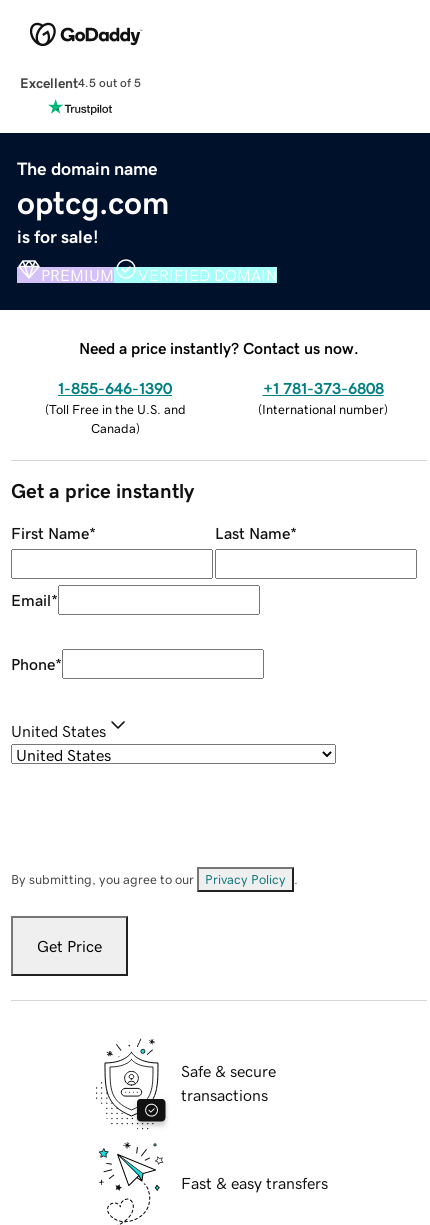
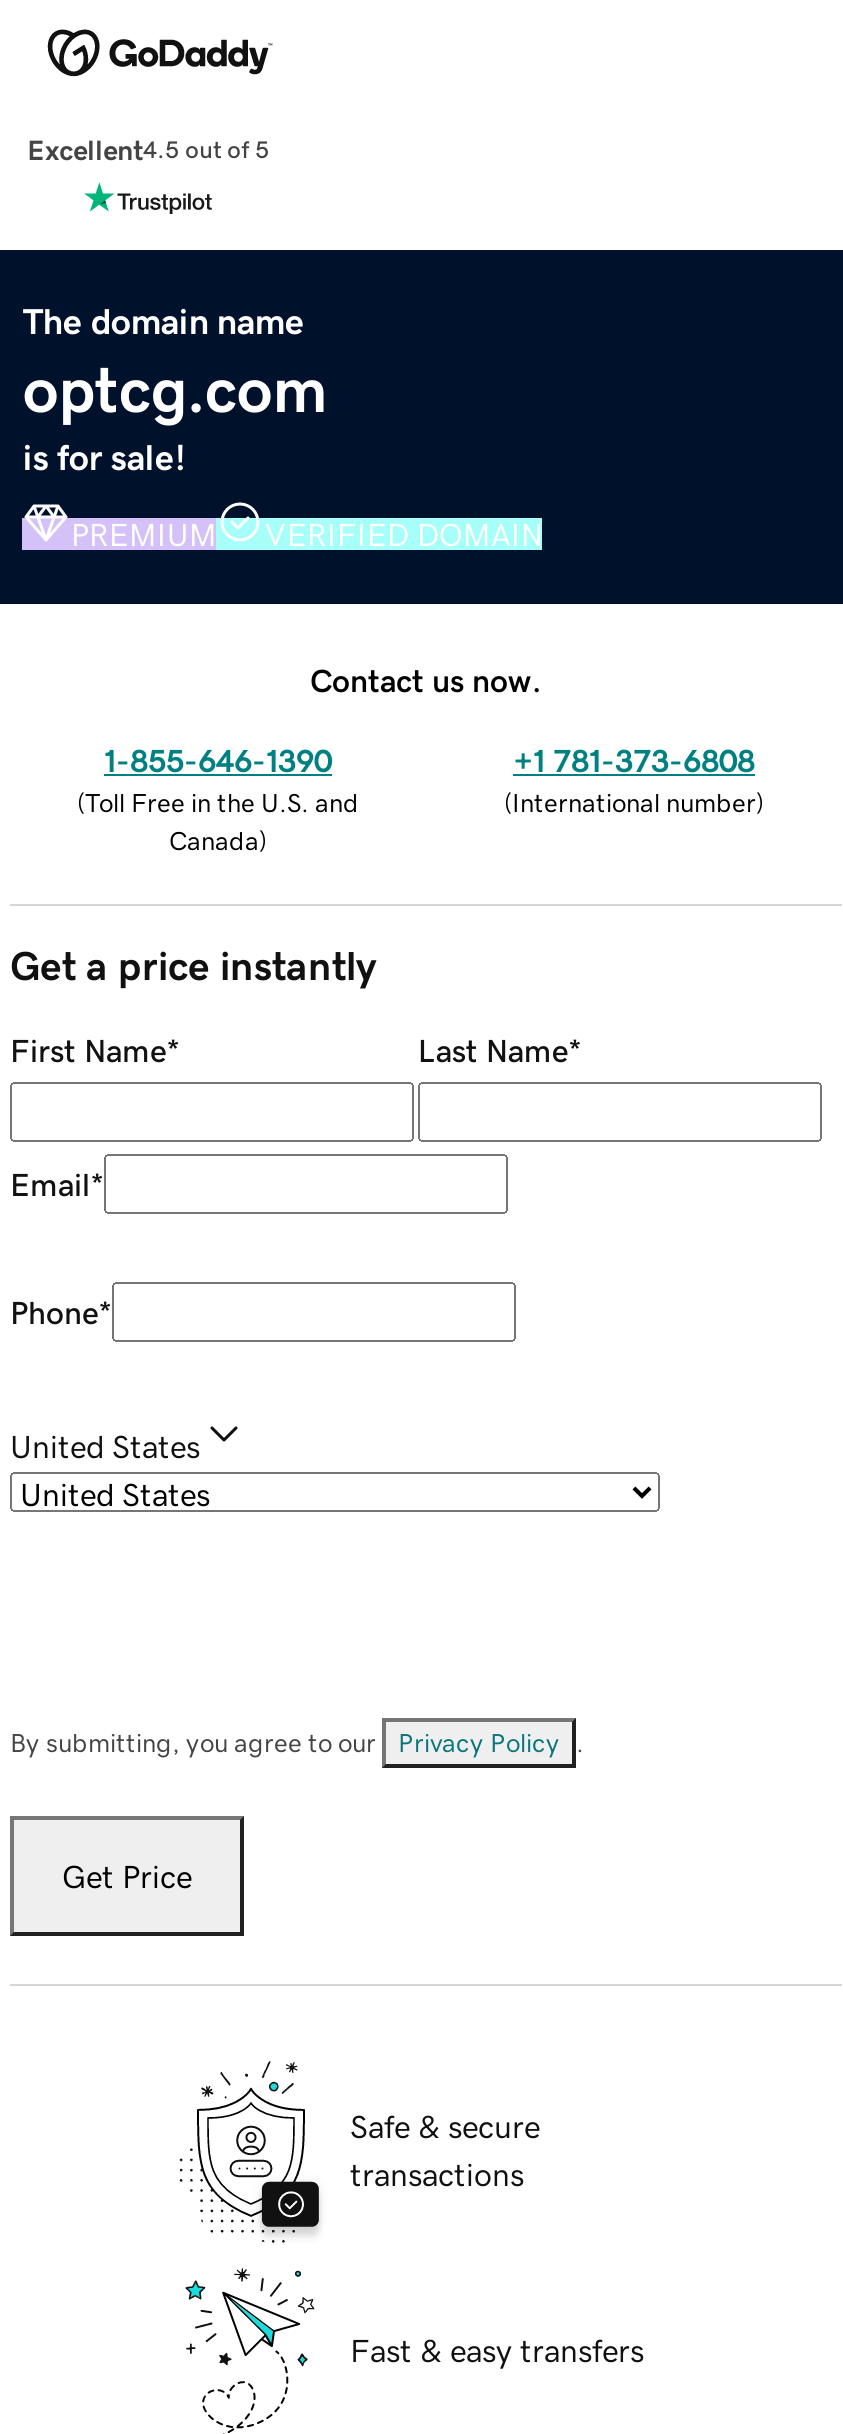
- Need a price instantly? Contact us now.
+ Contact us now.
